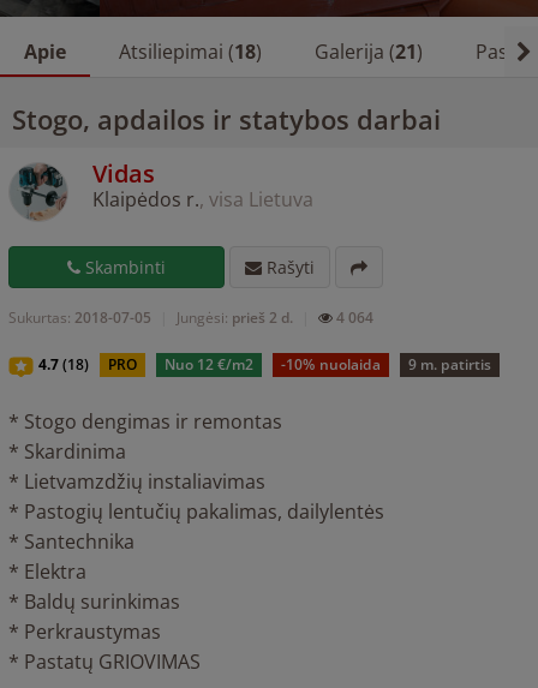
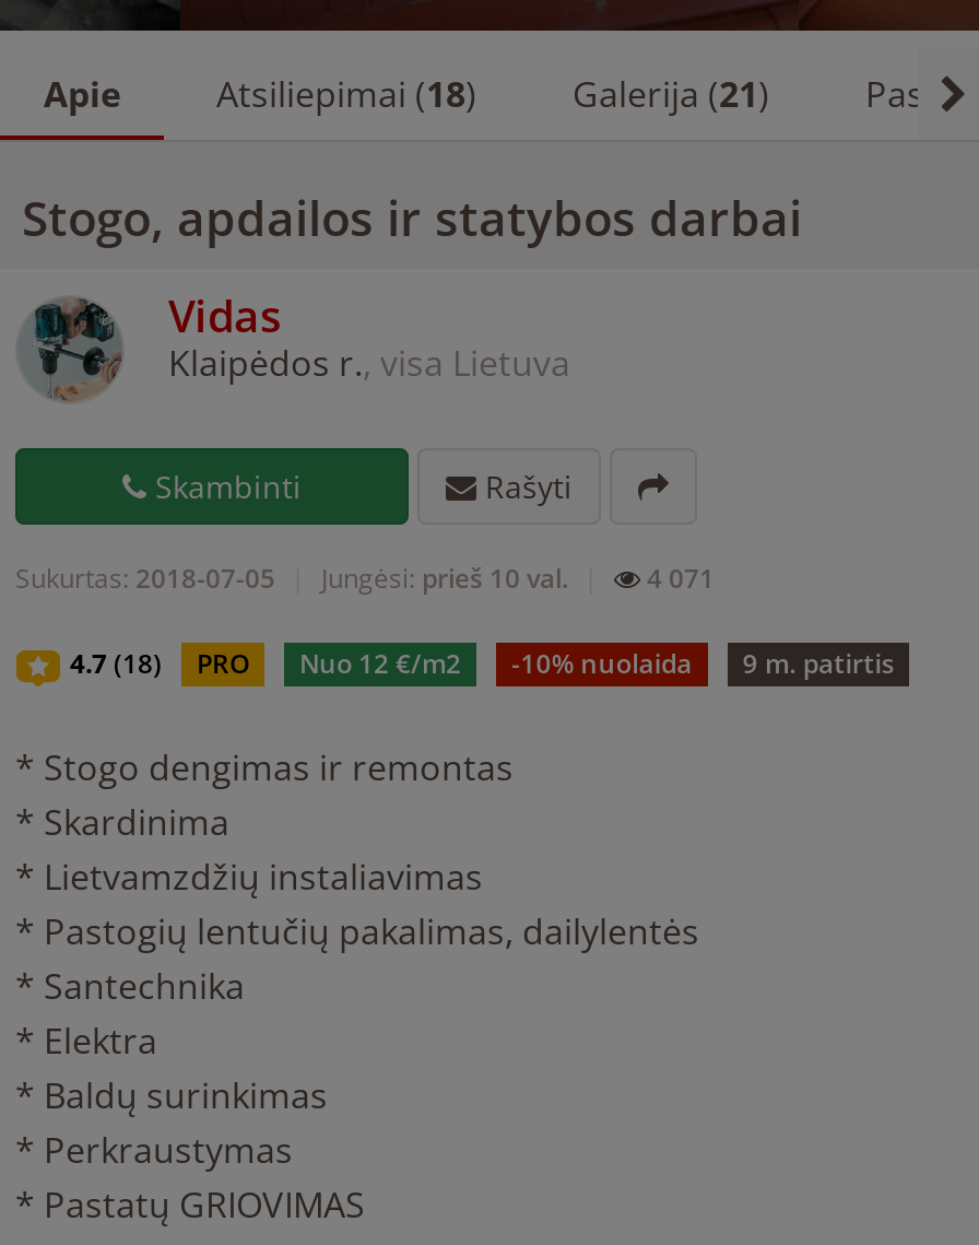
- Jungėsi: prieš 2 d.
+ Jungėsi: prieš 10 val.

- 4 064
+ 4 071
